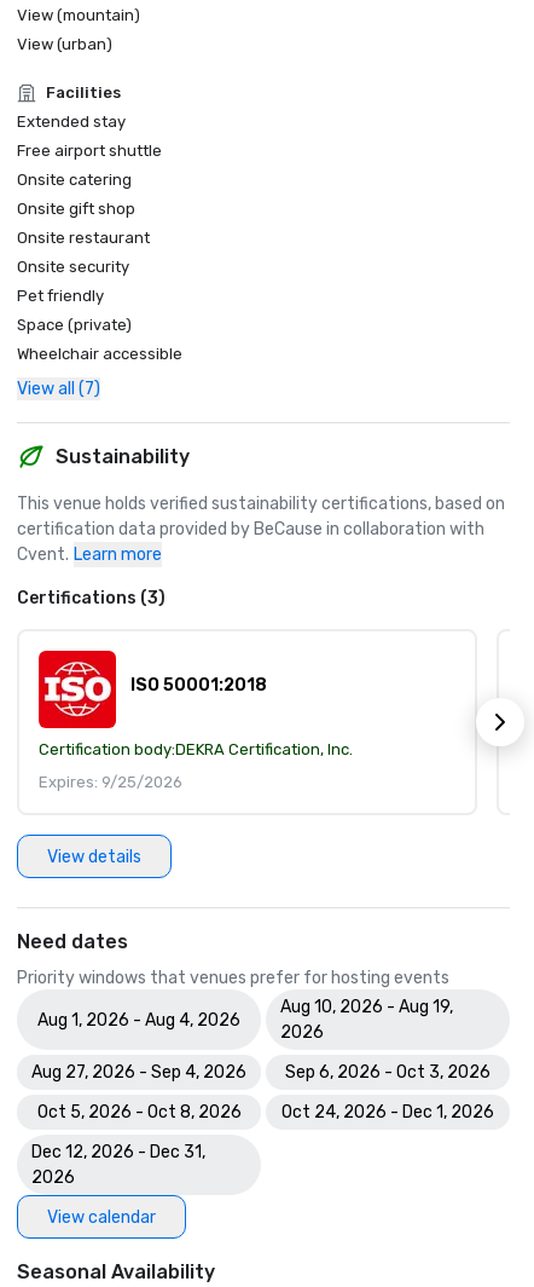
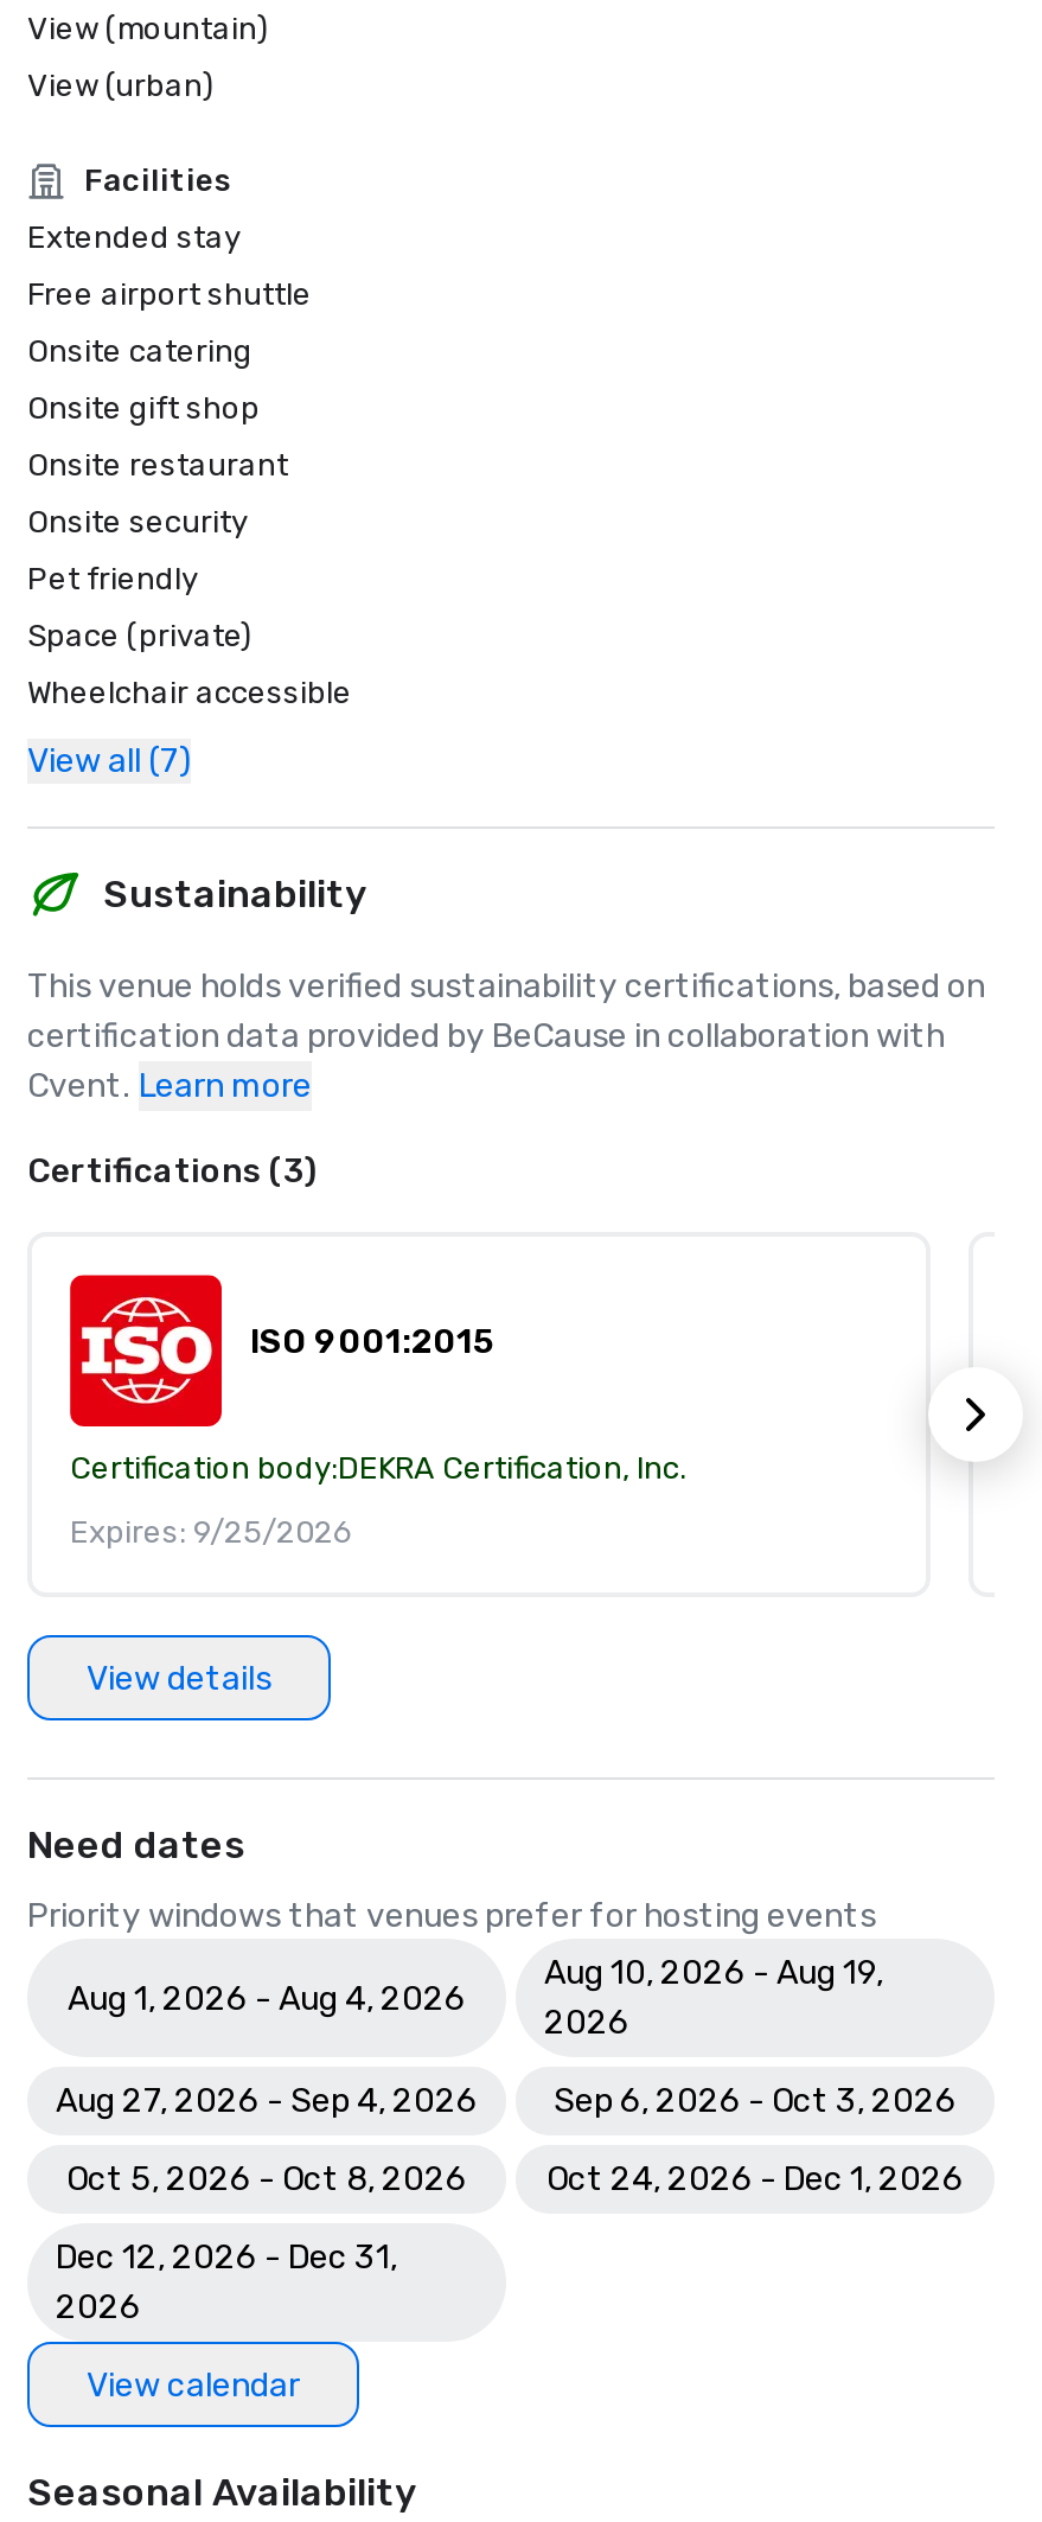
- ISO 50001:2018
+ ISO 9001:2015
